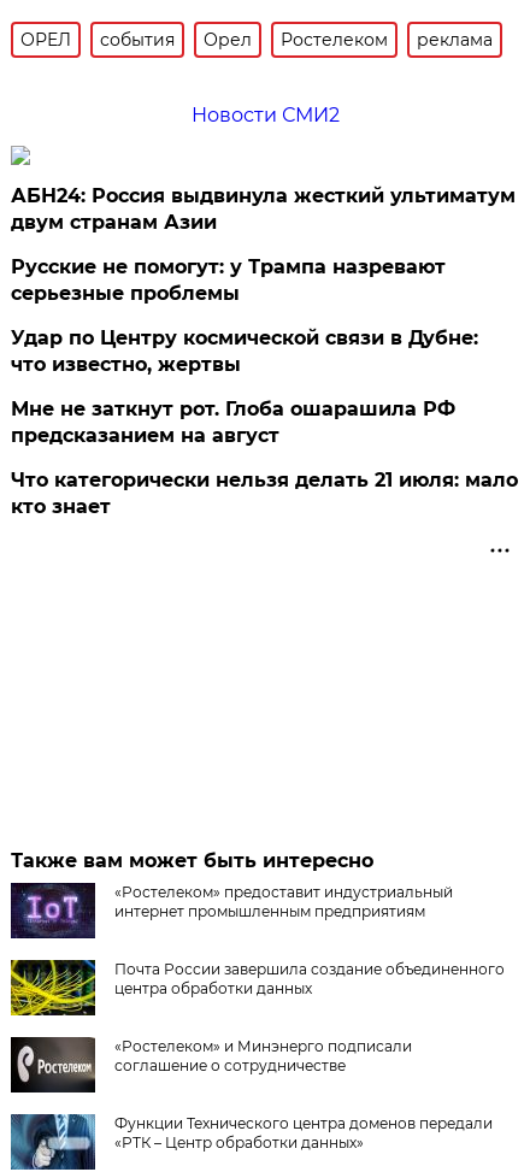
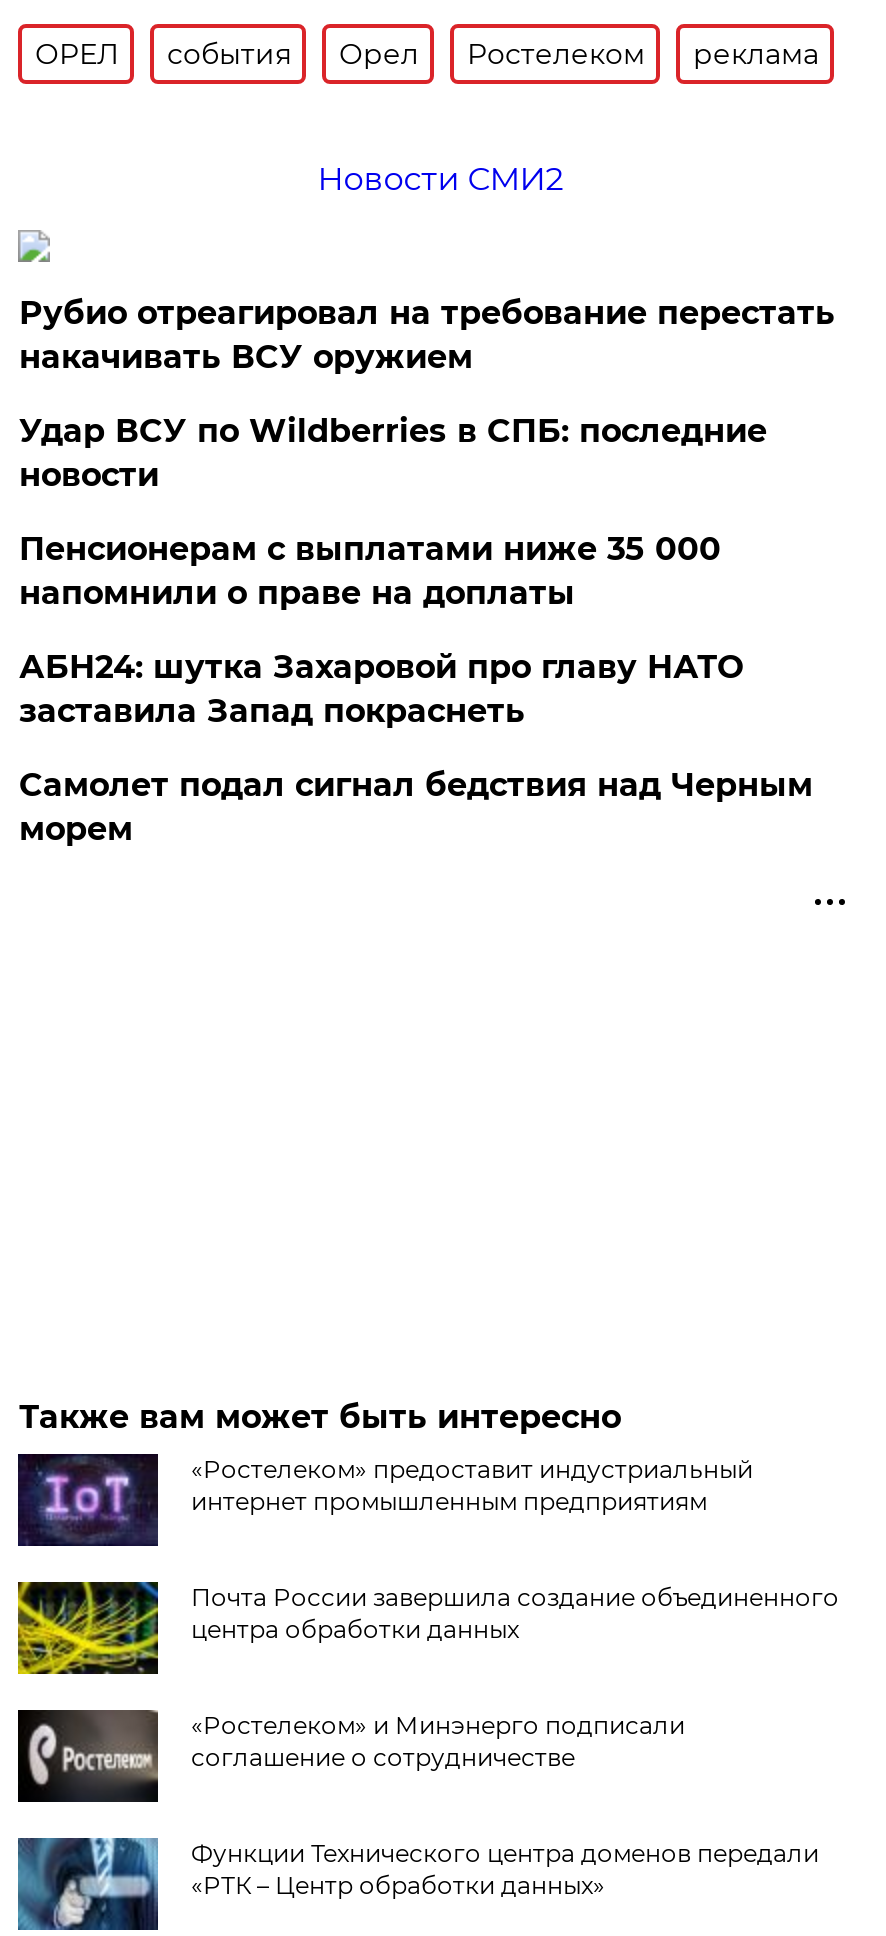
- АБН24: Россия выдвинула жесткий ультиматум
- двум странам Азии
+ Рубио отреагировал на требование перестать
+ накачивать ВСУ оружием

- Русские не помогут: у Трампа назревают
- серьезные проблемы
+ Удар ВСУ по Wildberries в СПБ: последние
+ новости

- Удар по Центру космической связи в Дубне:
- что известно, жертвы
+ Пенсионерам с выплатами ниже 35 000
+ напомнили о праве на доплаты

- Мне не заткнут рот. Глоба ошарашила РФ
- предсказанием на август
+ АБН24: шутка Захаровой про главу НАТО
+ заставила Запад покраснеть

- Что категорически нельзя делать 21 июля: мало
- кто знает
+ Самолет подал сигнал бедствия над Черным
+ морем
